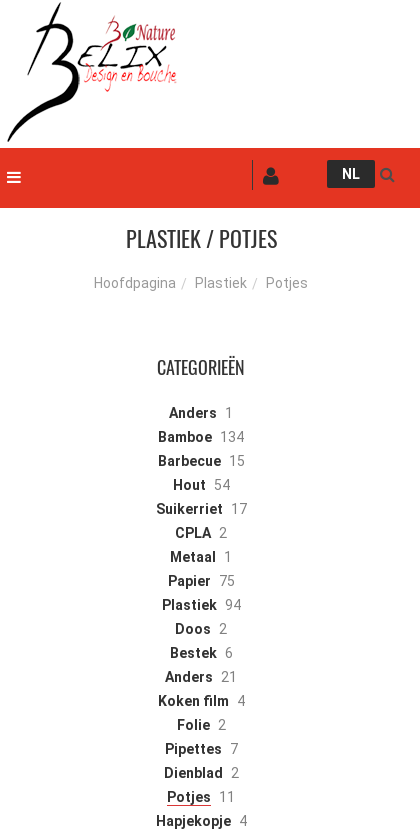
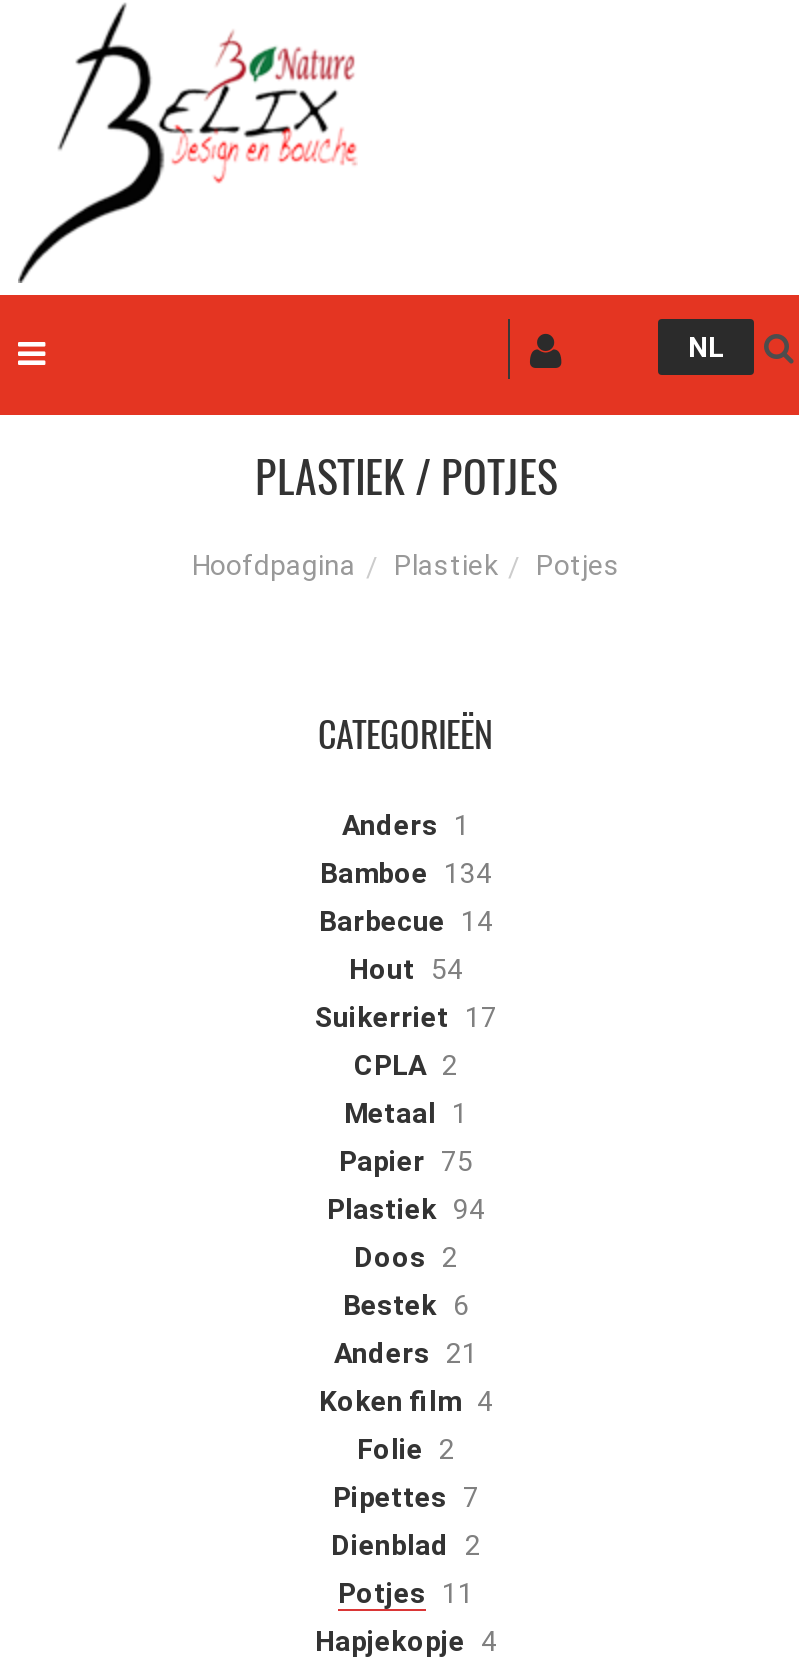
- Barbecue 15
+ Barbecue 14
